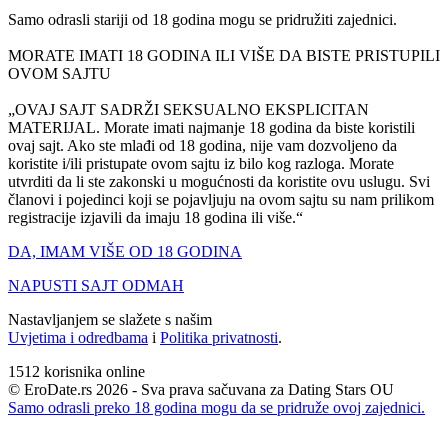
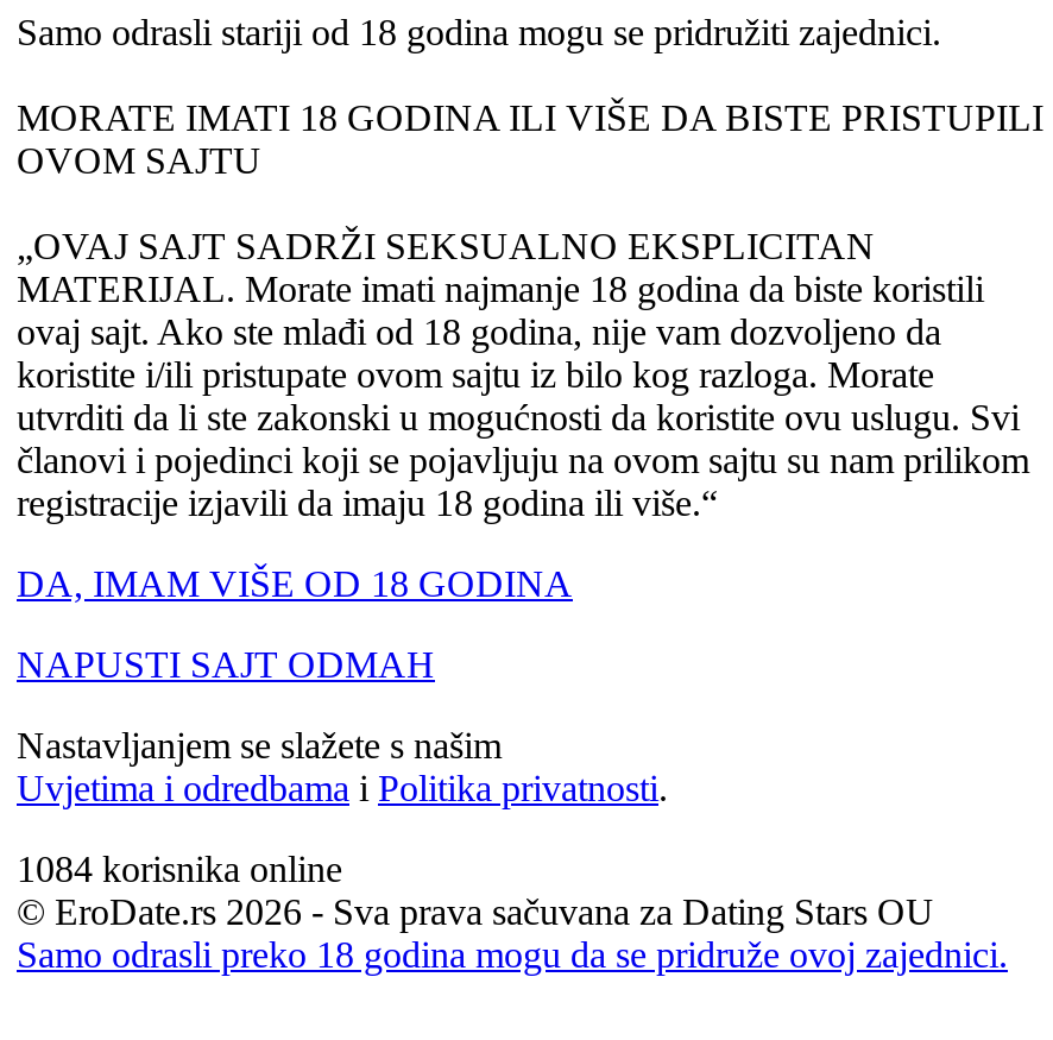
- 1512 korisnika online
+ 1084 korisnika online
